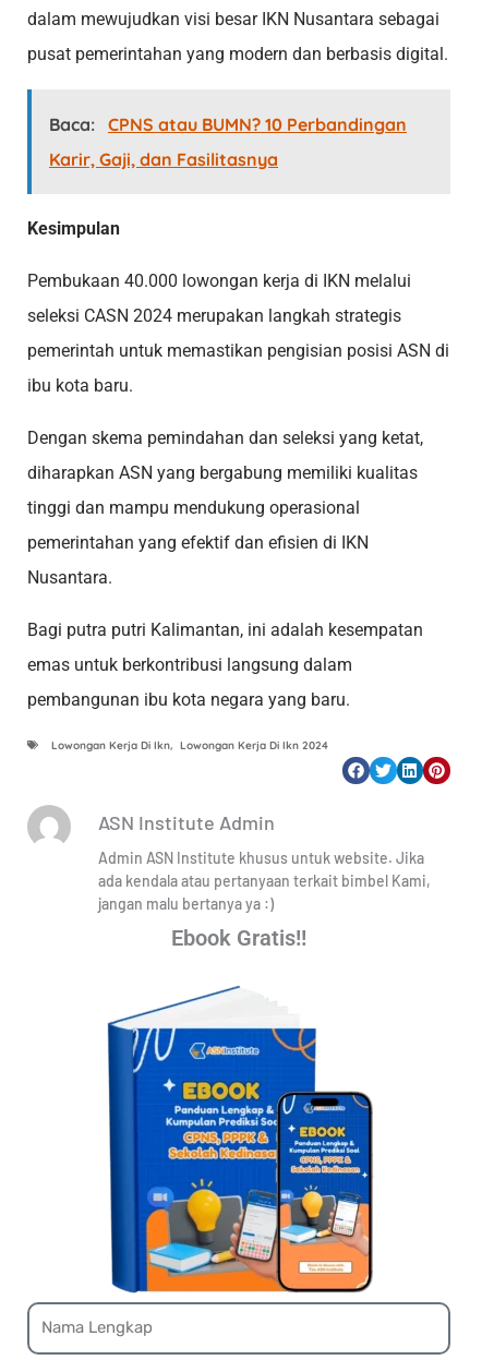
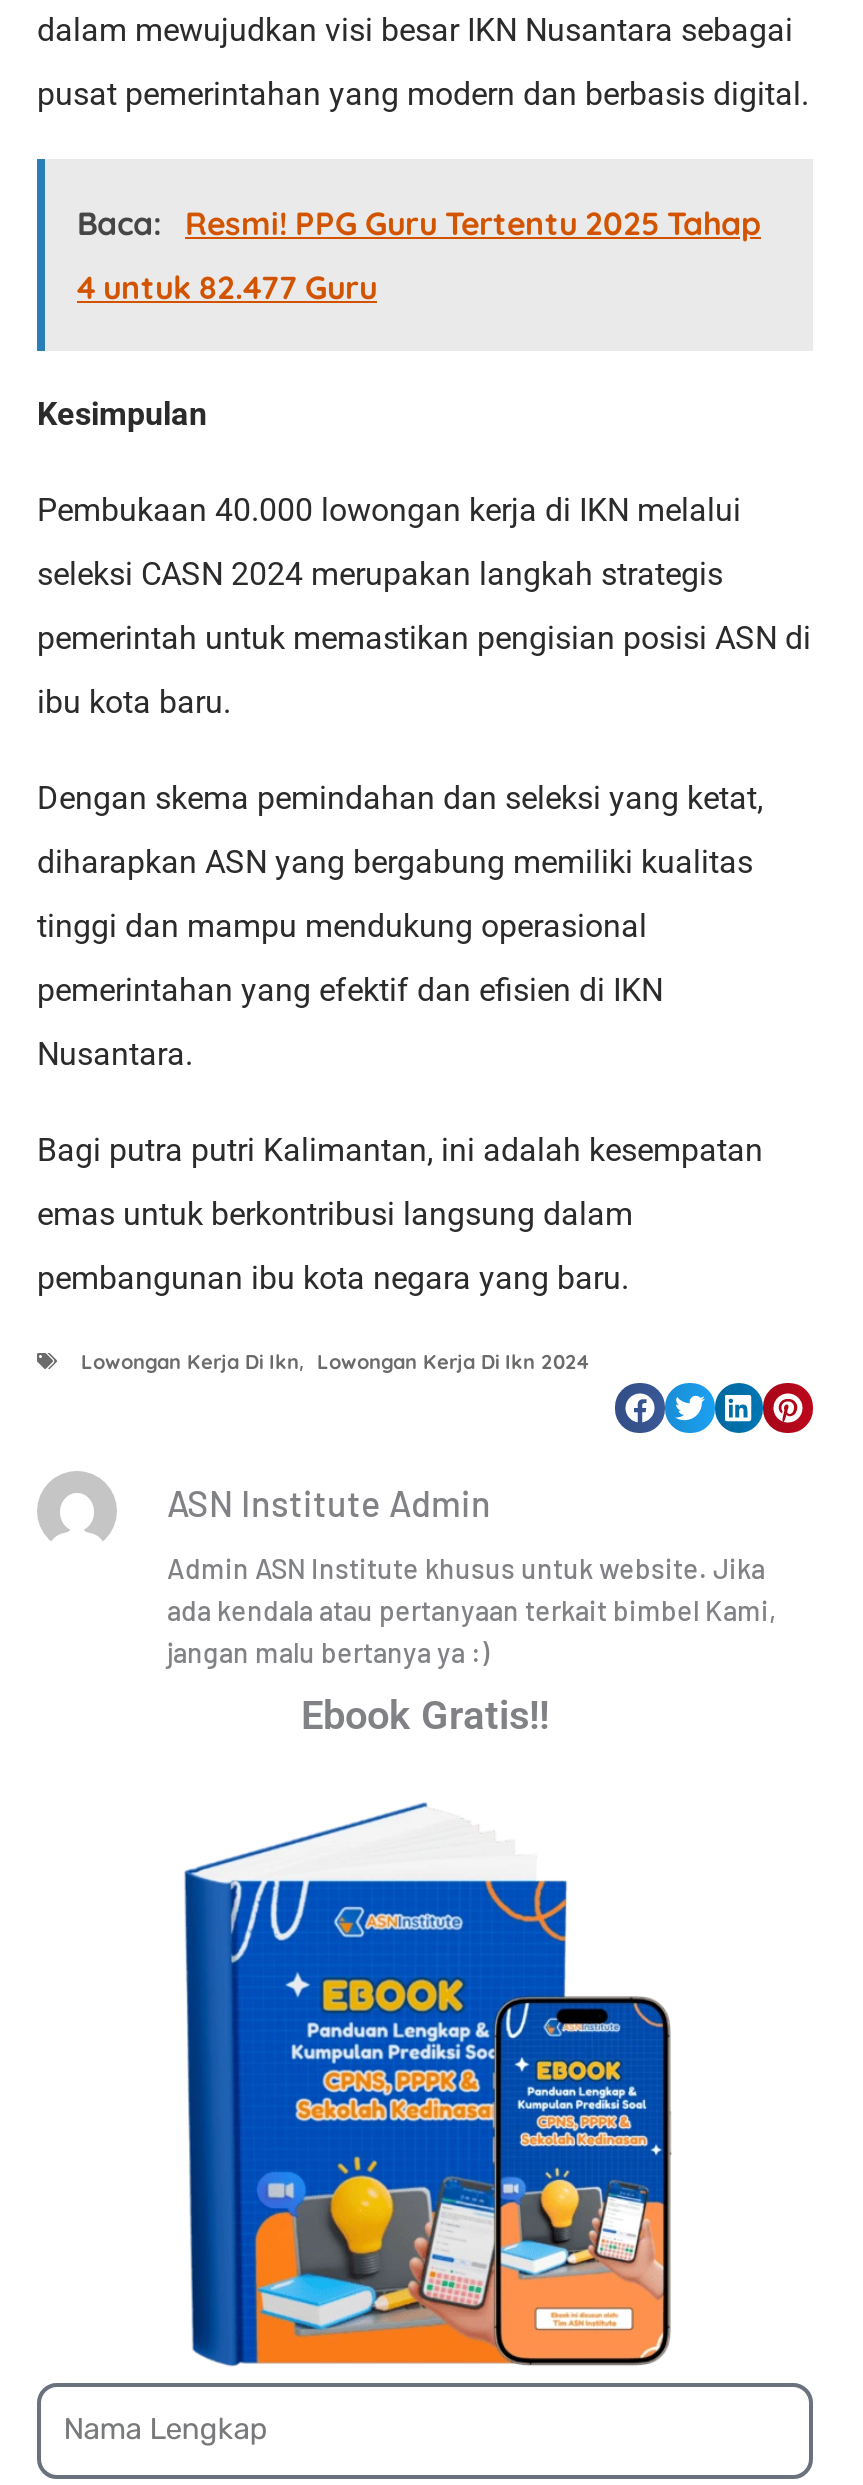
- Baca: CPNS atau BUMN? 10 Perbandingan
+ Baca: Resmi! PPG Guru Tertentu 2025 Tahap

- Karir, Gaji, dan Fasilitasnya
+ 4 untuk 82.477 Guru
